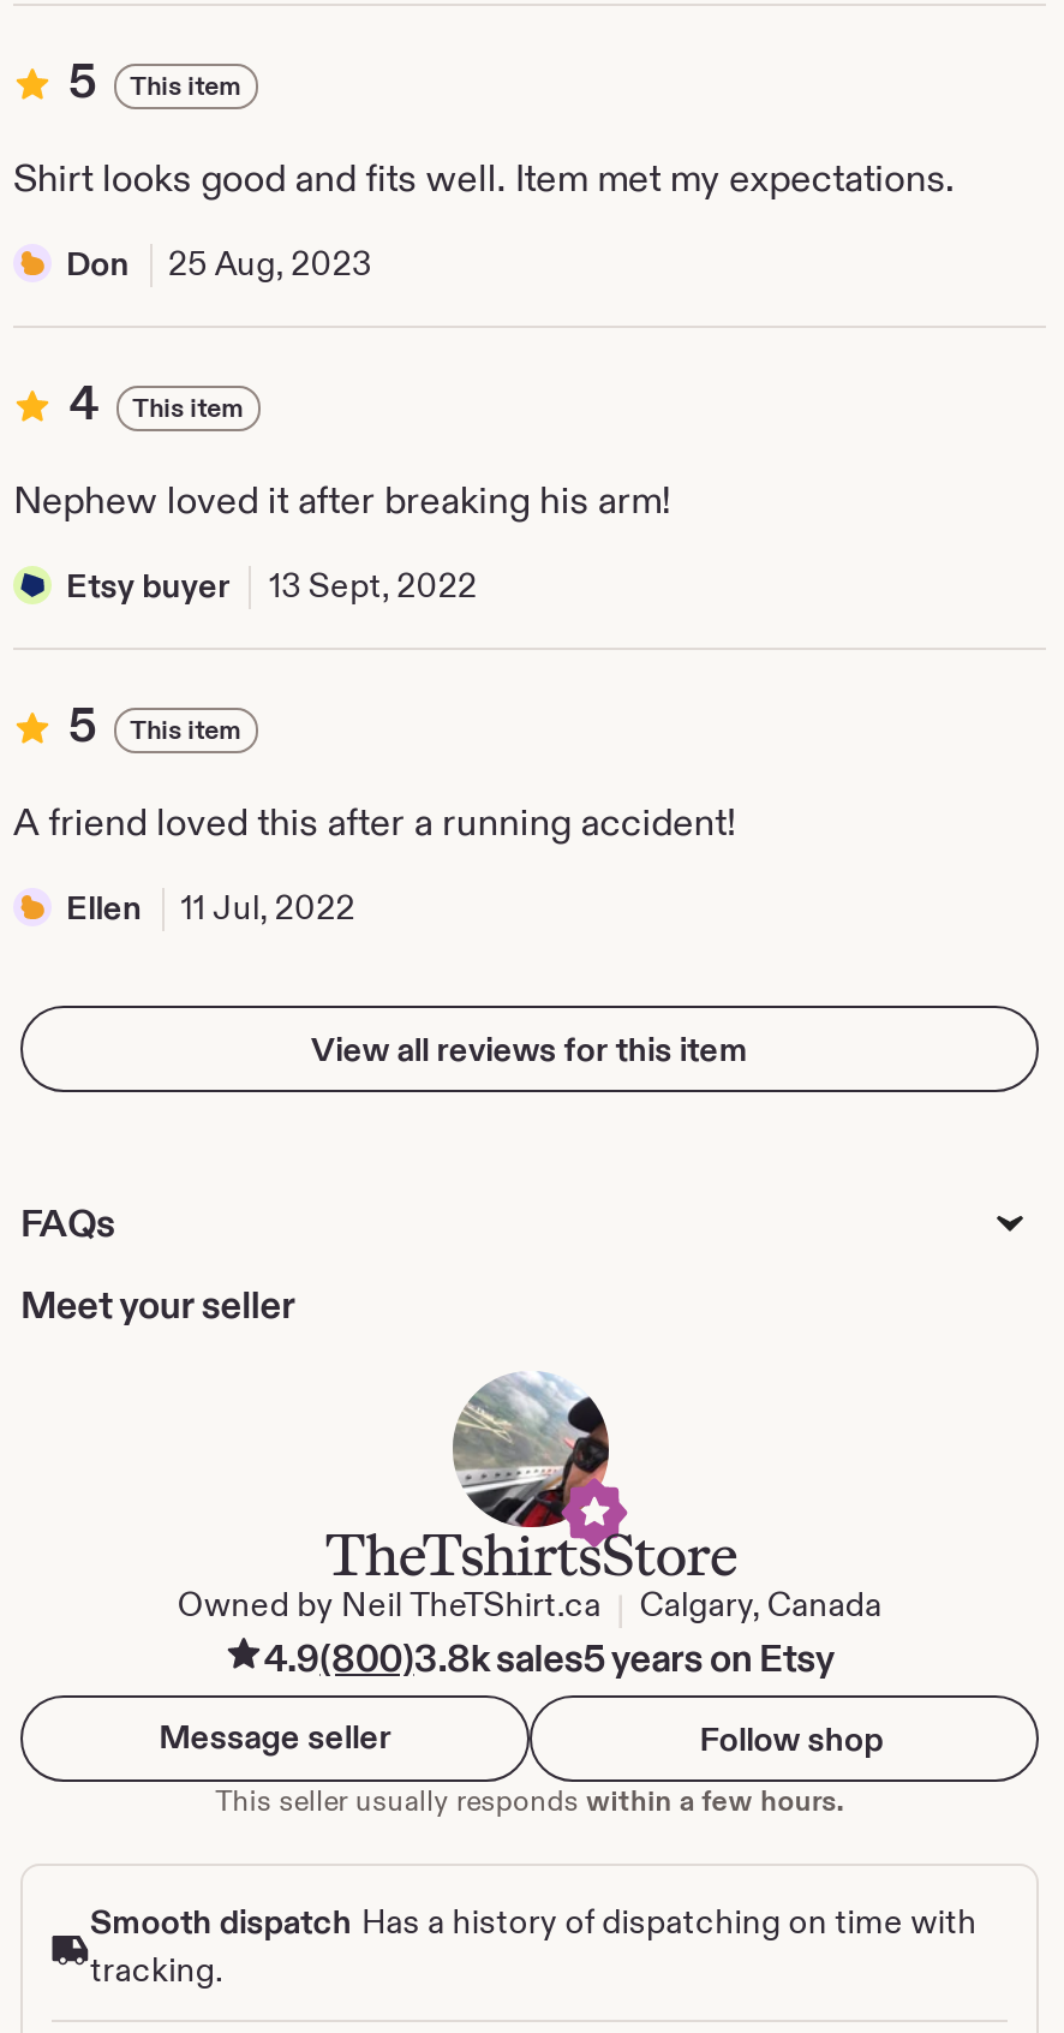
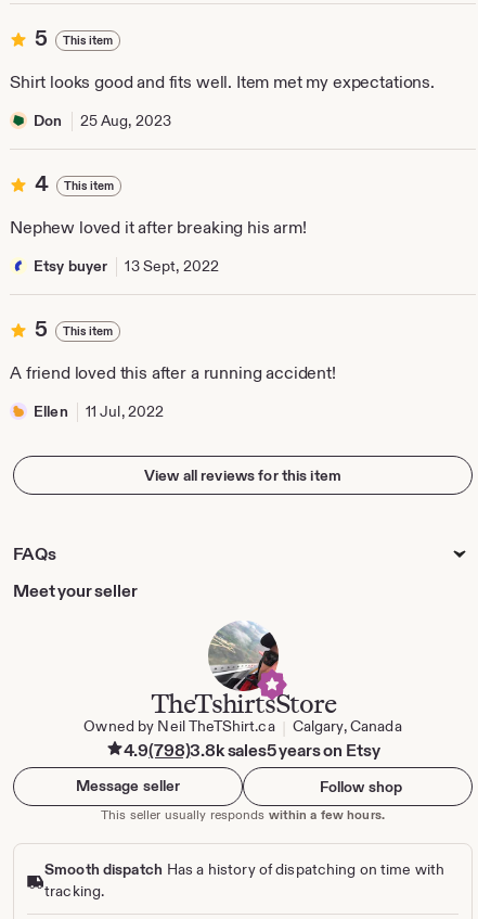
- 4.9(800)3.8k sales5 years on Etsy
+ 4.9(798)3.8k sales5 years on Etsy
